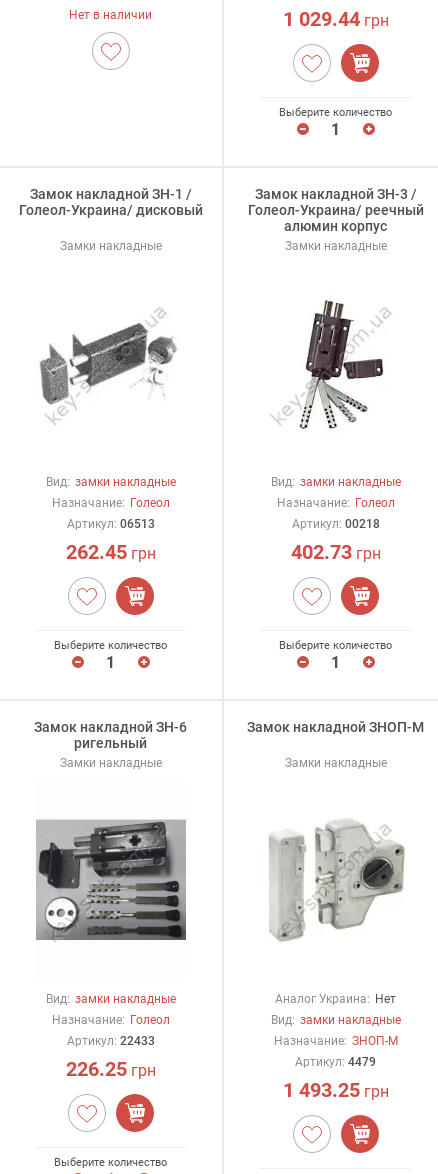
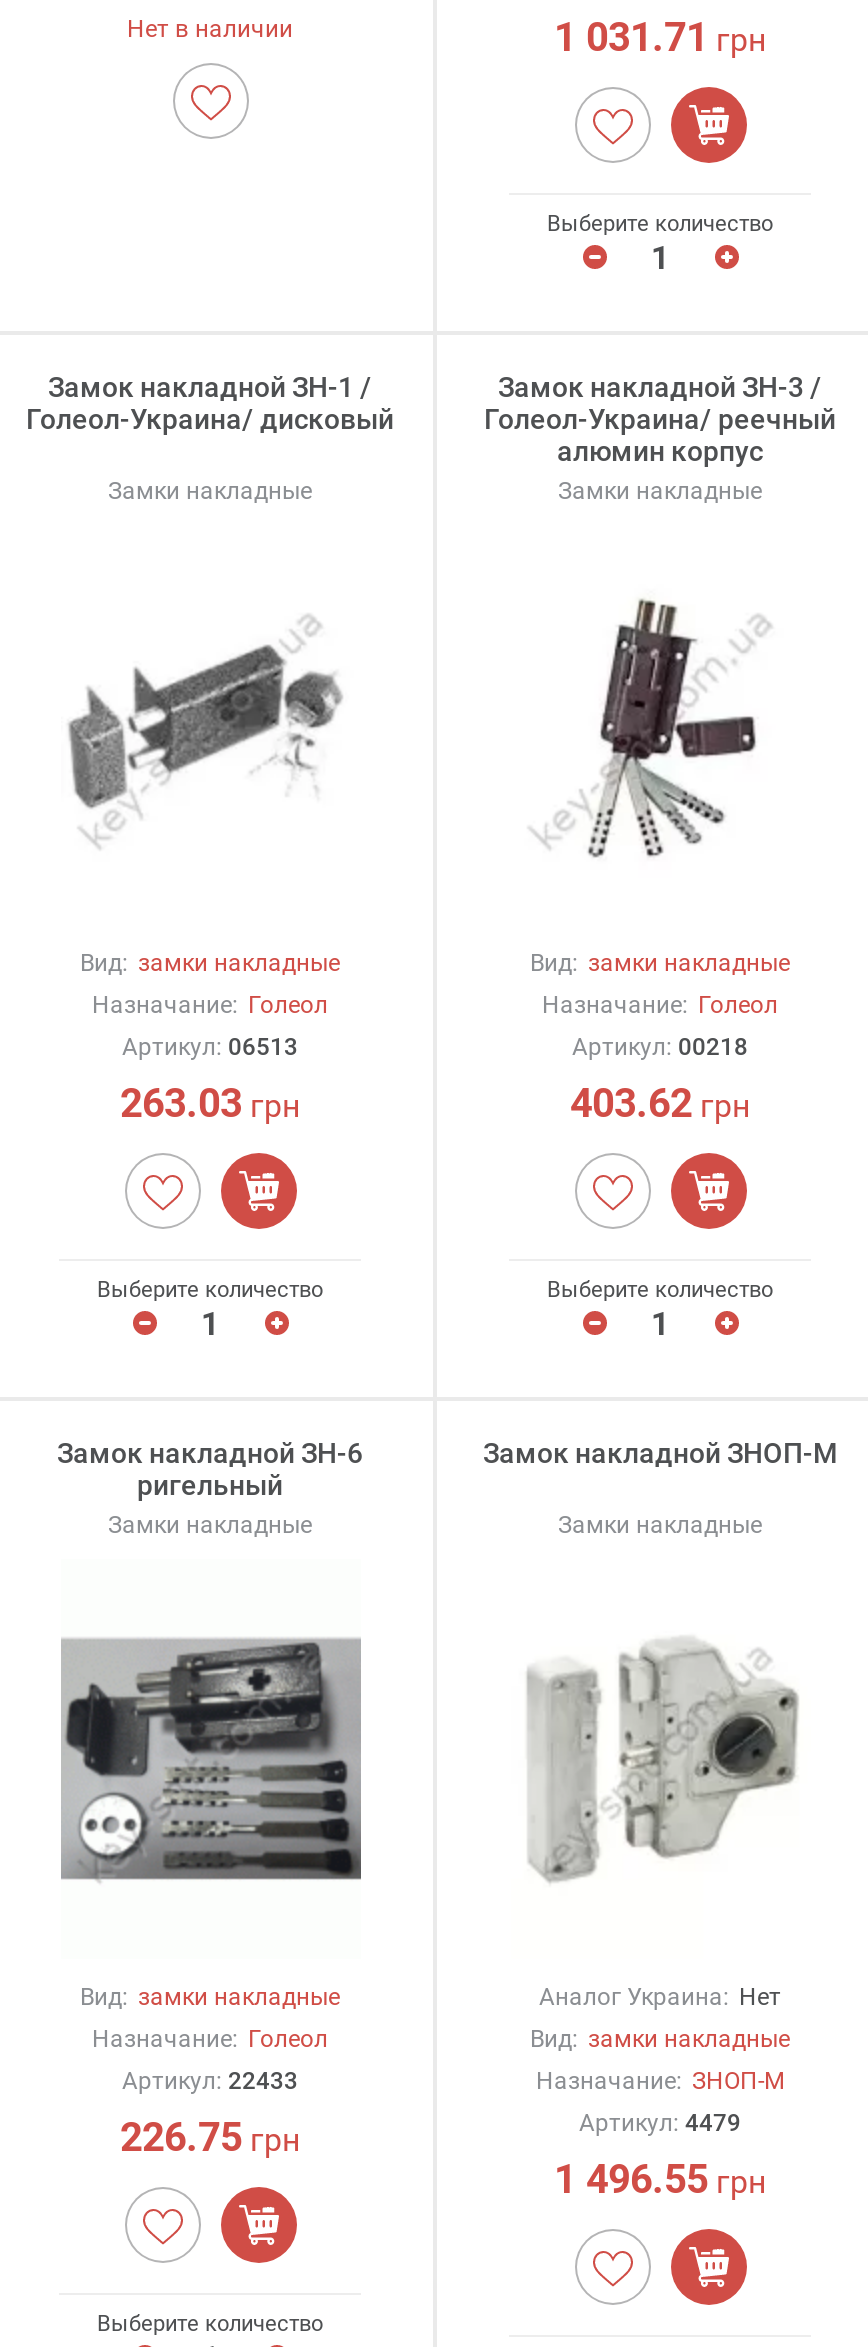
- 1 029.44 грн
+ 1 031.71 грн

- 262.45 грн
+ 263.03 грн

- 402.73 грн
+ 403.62 грн

- 226.25 грн
+ 226.75 грн

- 1 493.25 грн
+ 1 496.55 грн
